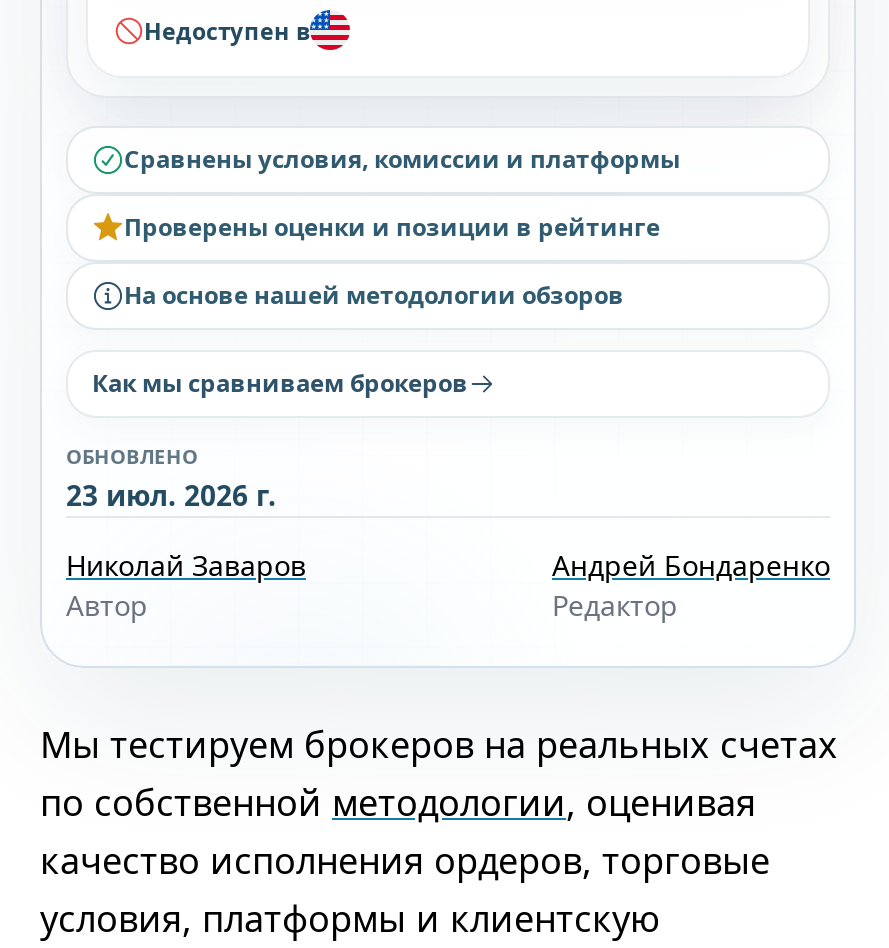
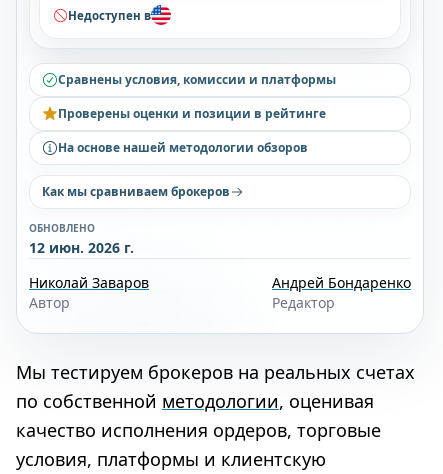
- 23 июл. 2026 г.
+ 12 июн. 2026 г.
